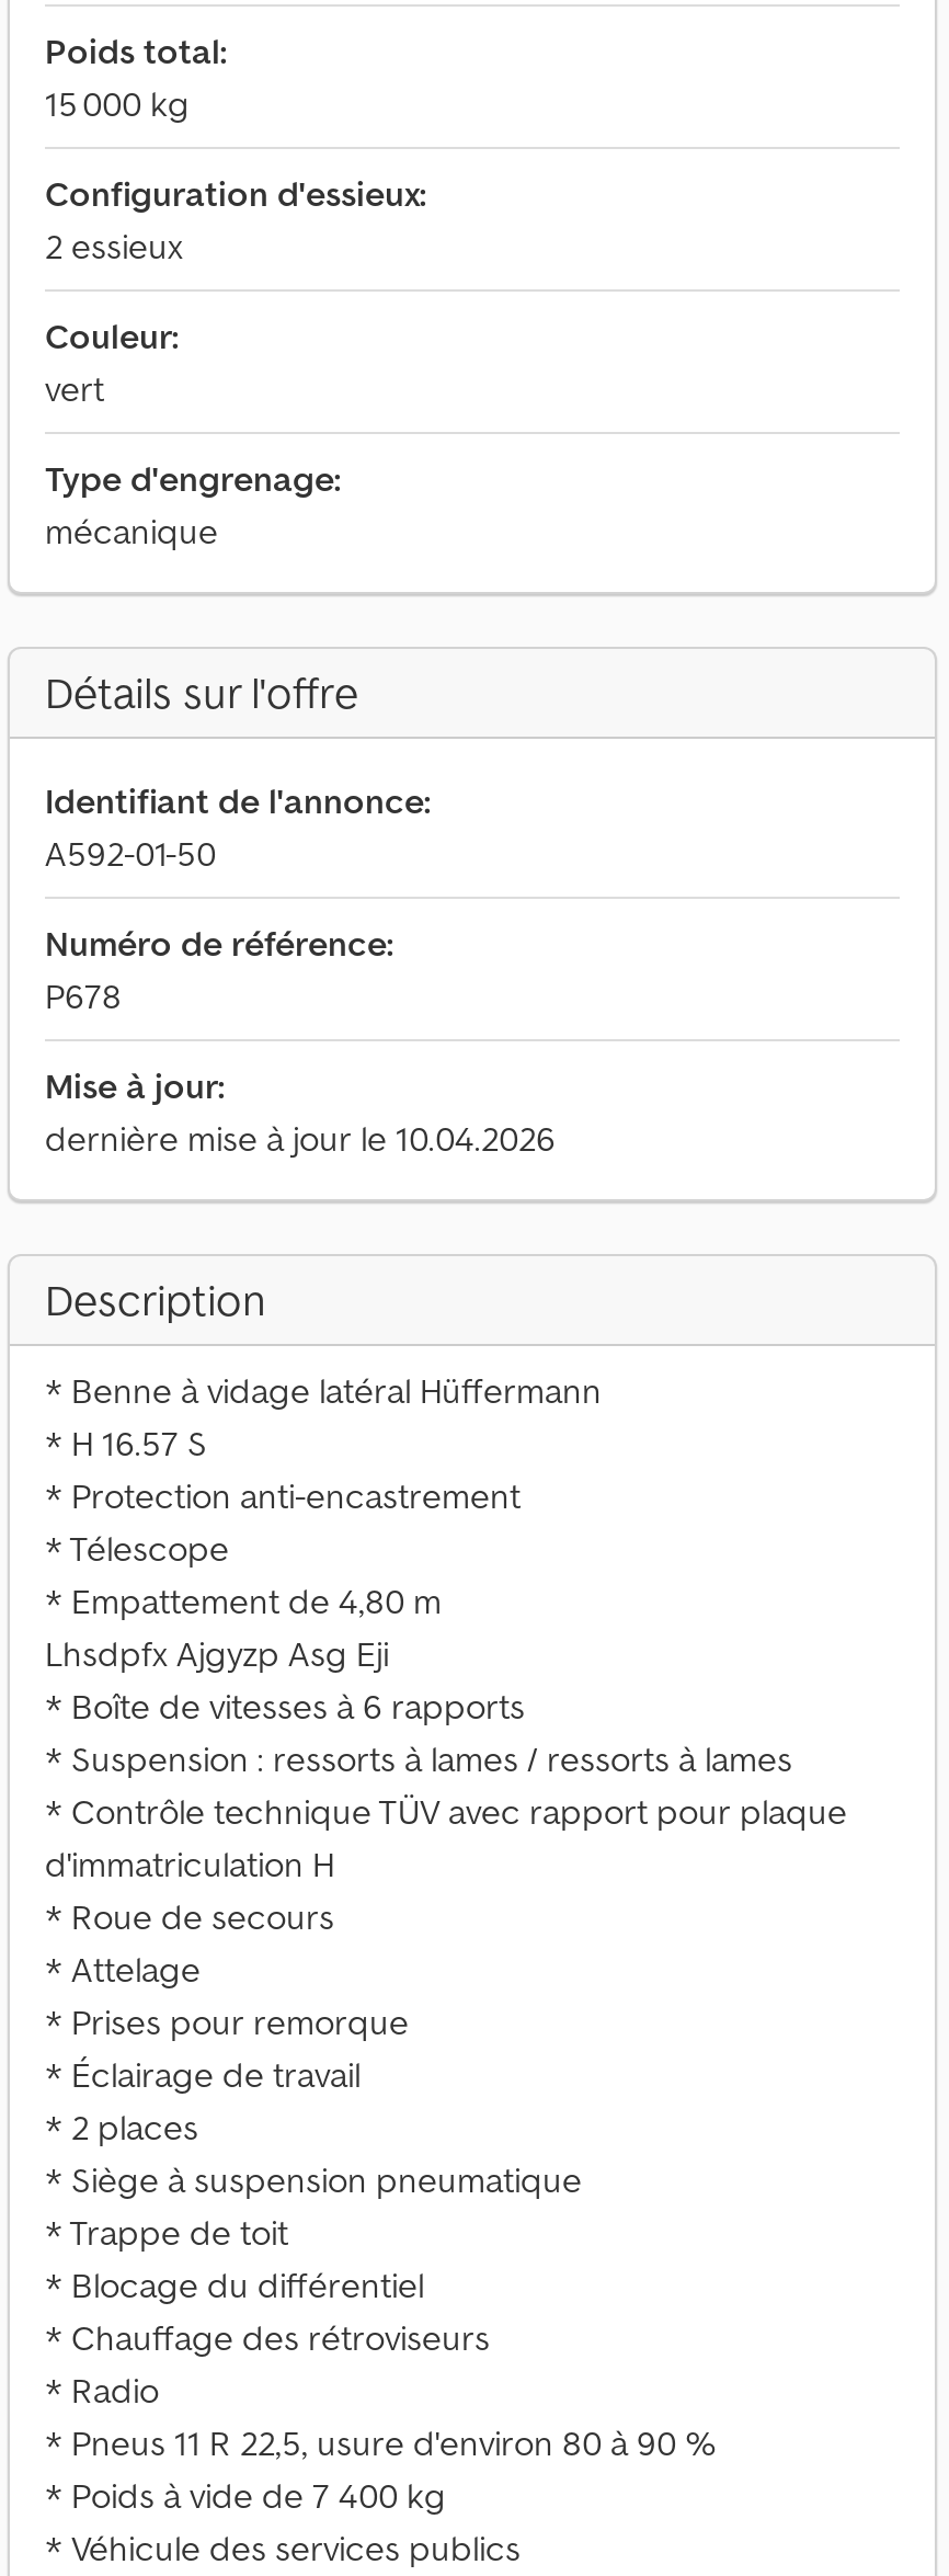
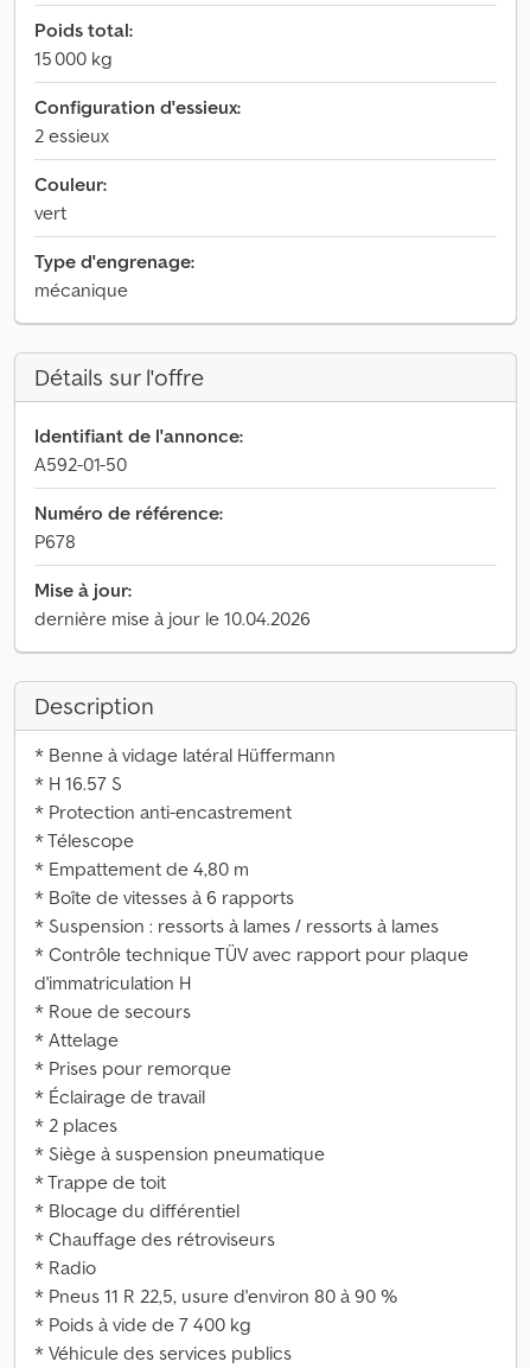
- Lhsdpfx Ajgyzp Asg Eji
